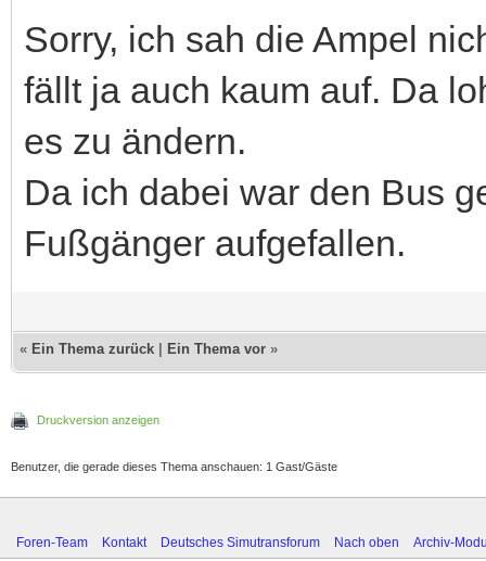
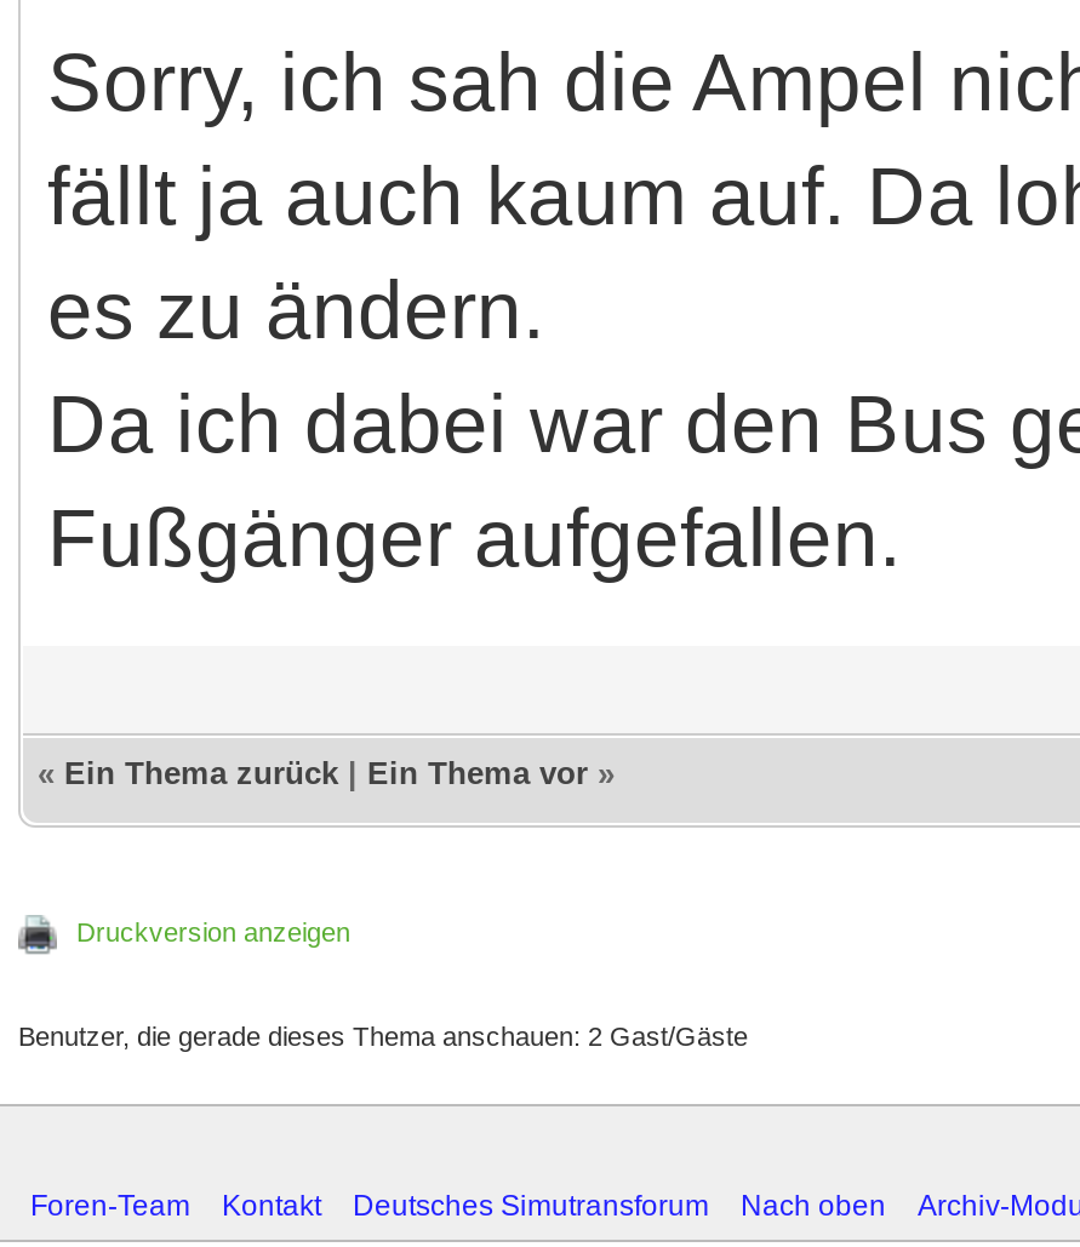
- Benutzer, die gerade dieses Thema anschauen: 1 Gast/Gäste
+ Benutzer, die gerade dieses Thema anschauen: 2 Gast/Gäste
